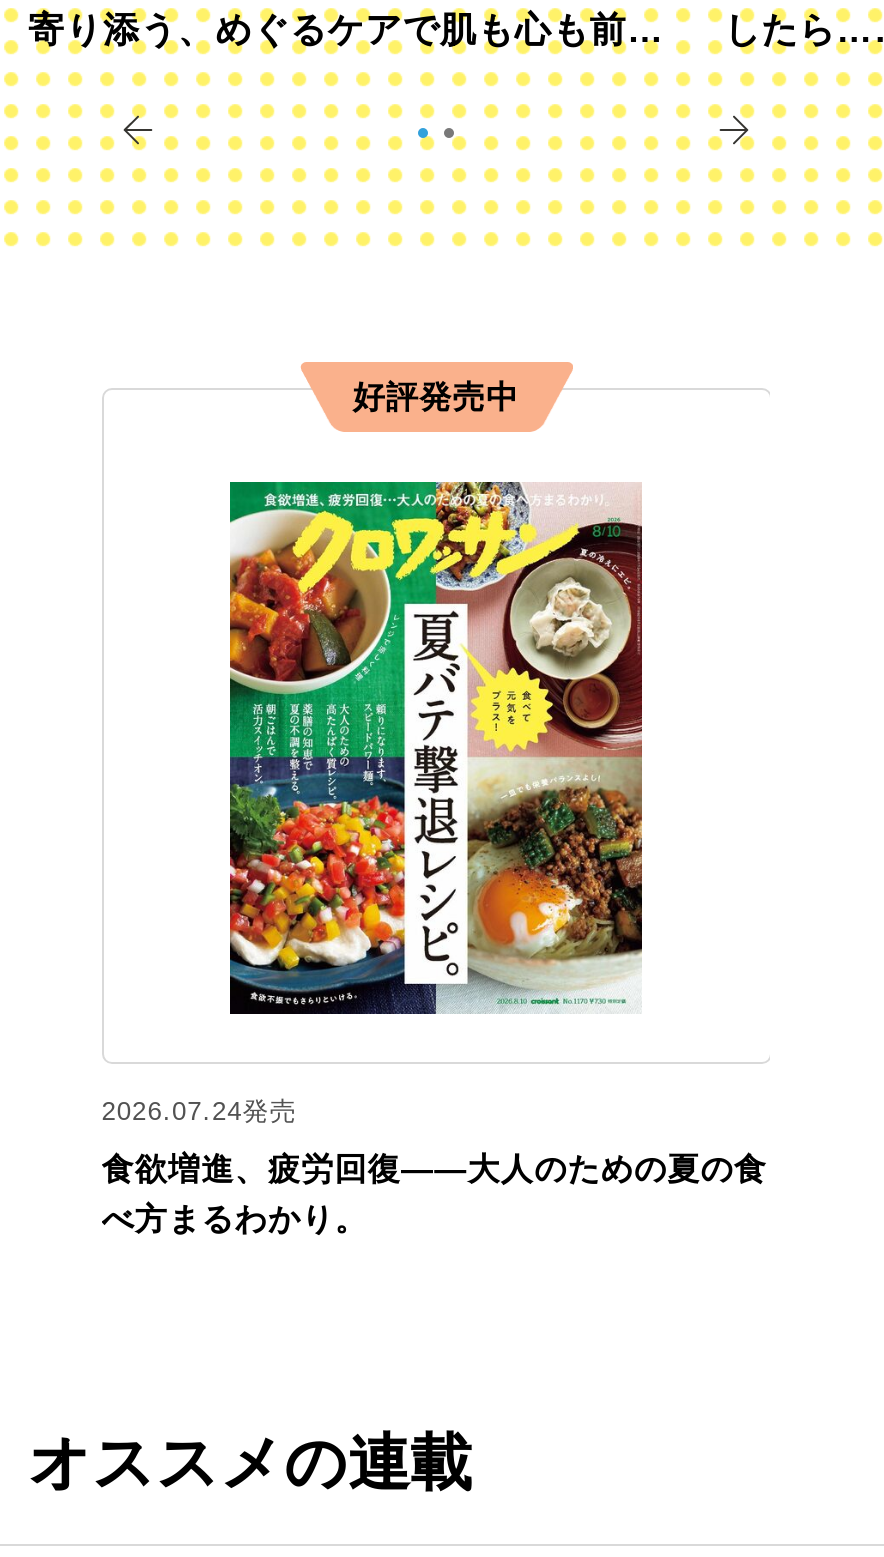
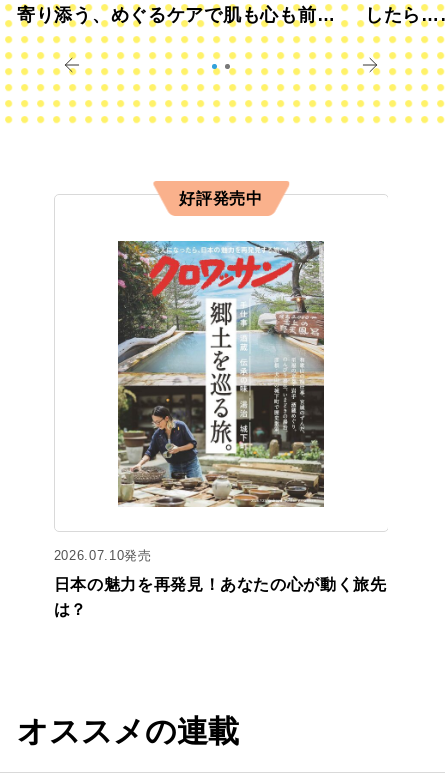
- [image]
- 2026.07.24発売
+ [image]
+ 2026.07.10発売

- 食欲増進、疲労回復——大人のための夏の食
+ 日本の魅力を再発見！あなたの心が動く旅先

- べ方まるわかり。
+ は？
